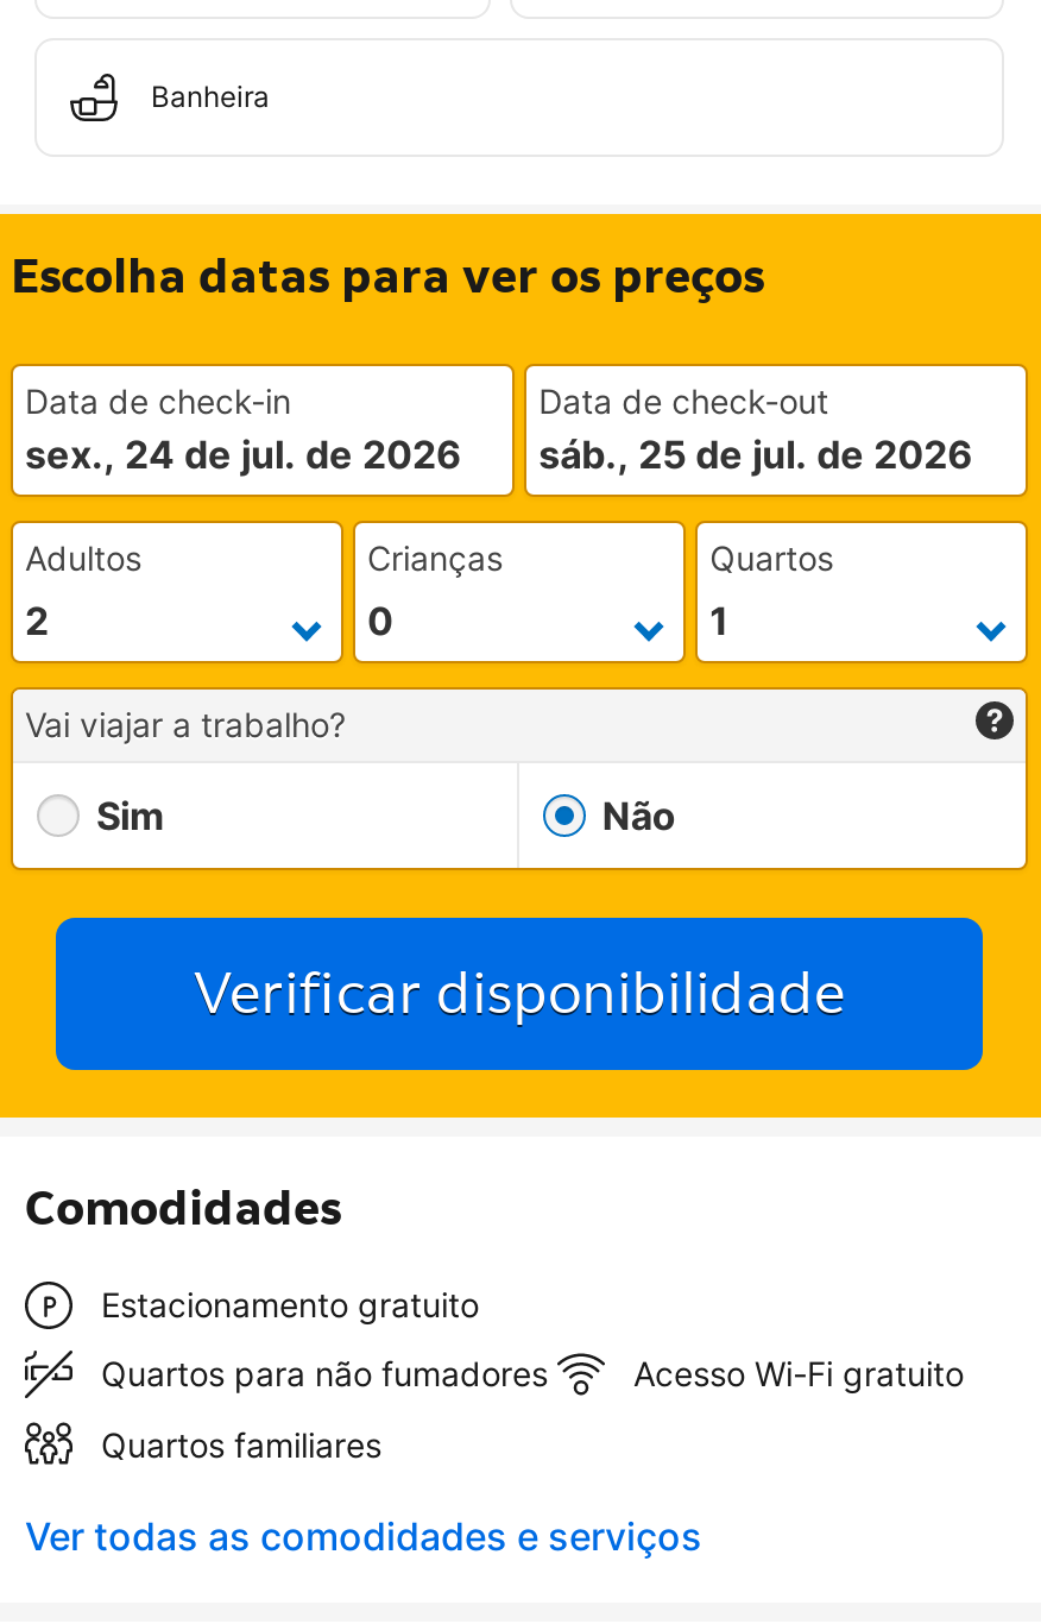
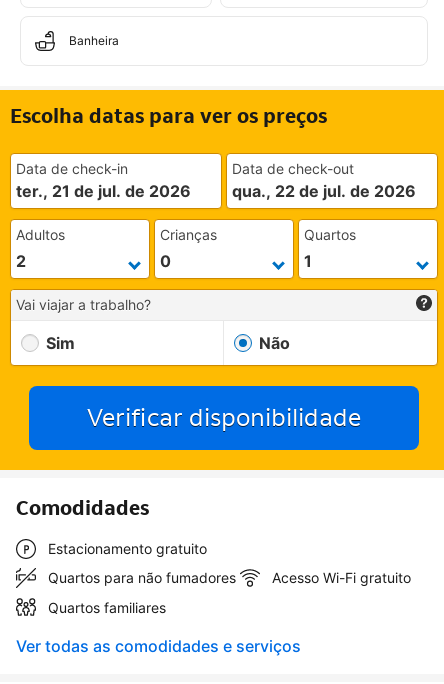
- sex., 24 de jul. de 2026
+ ter., 21 de jul. de 2026

- sáb., 25 de jul. de 2026
+ qua., 22 de jul. de 2026
